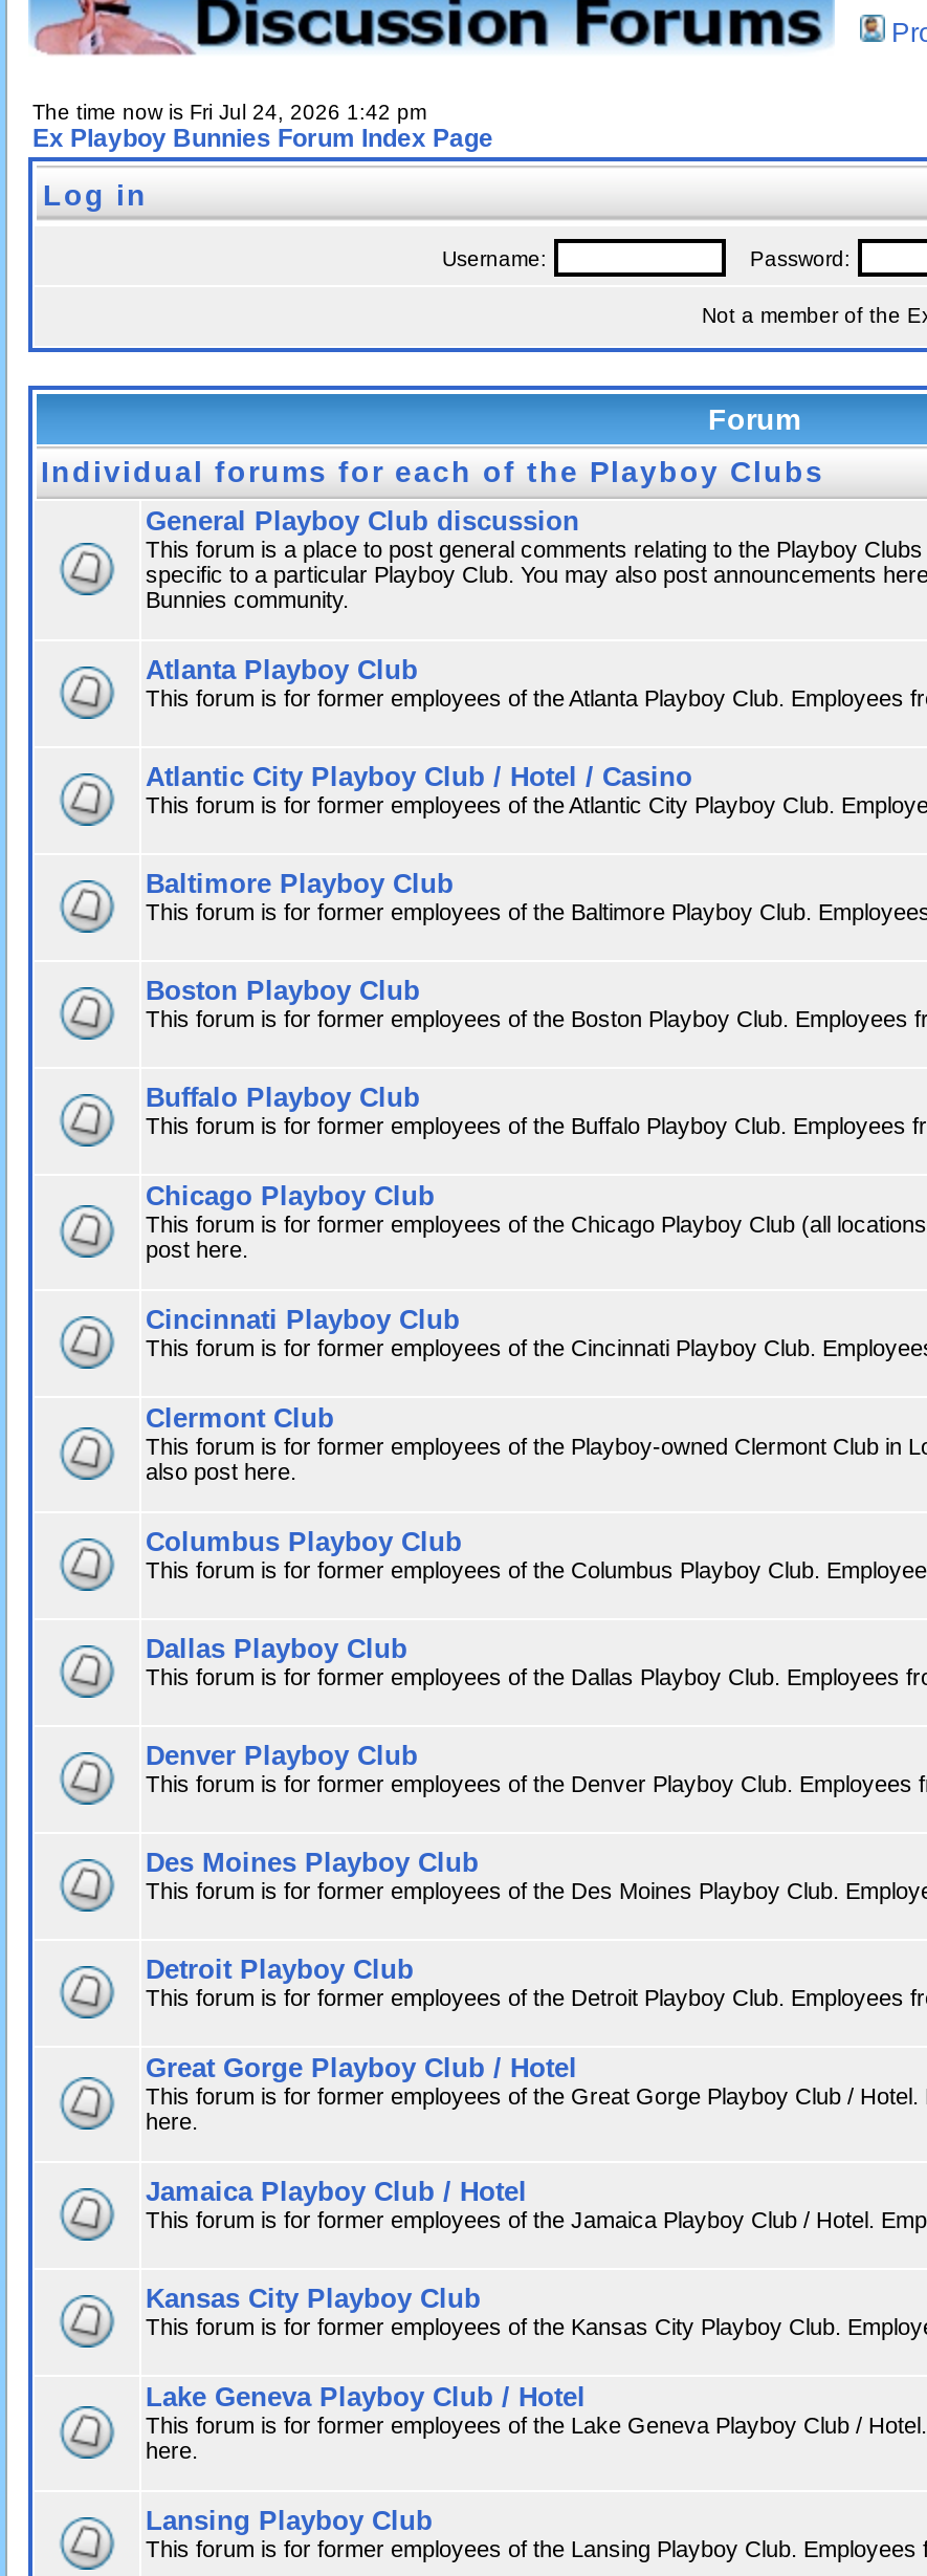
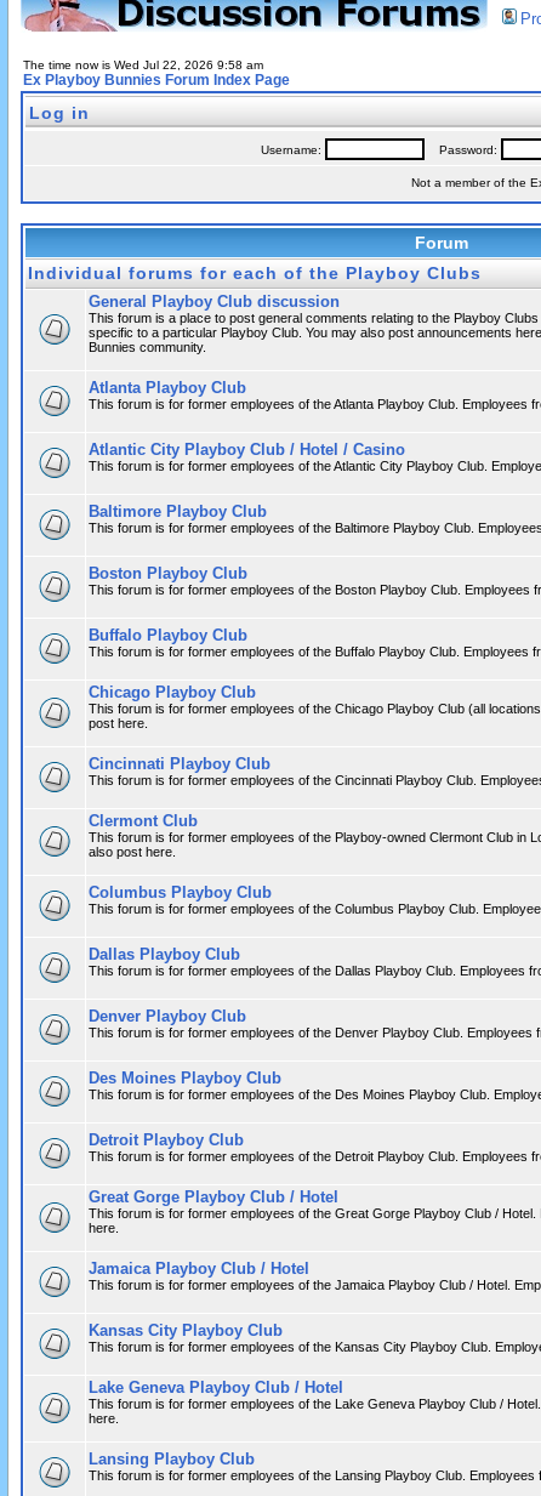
- The time now is Fri Jul 24, 2026 1:42 pm
+ The time now is Wed Jul 22, 2026 9:58 am
